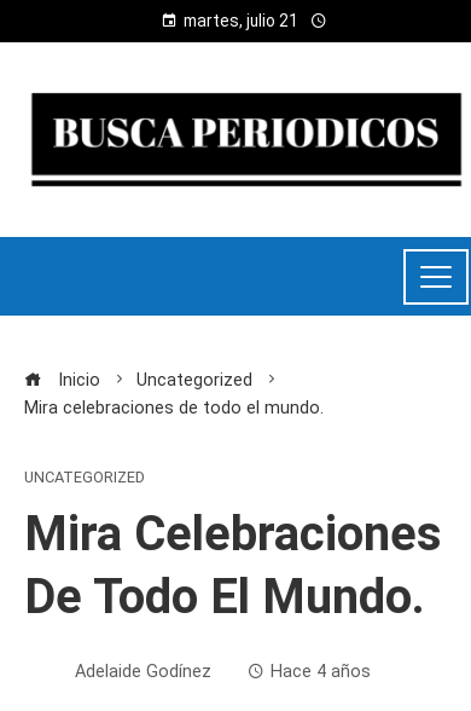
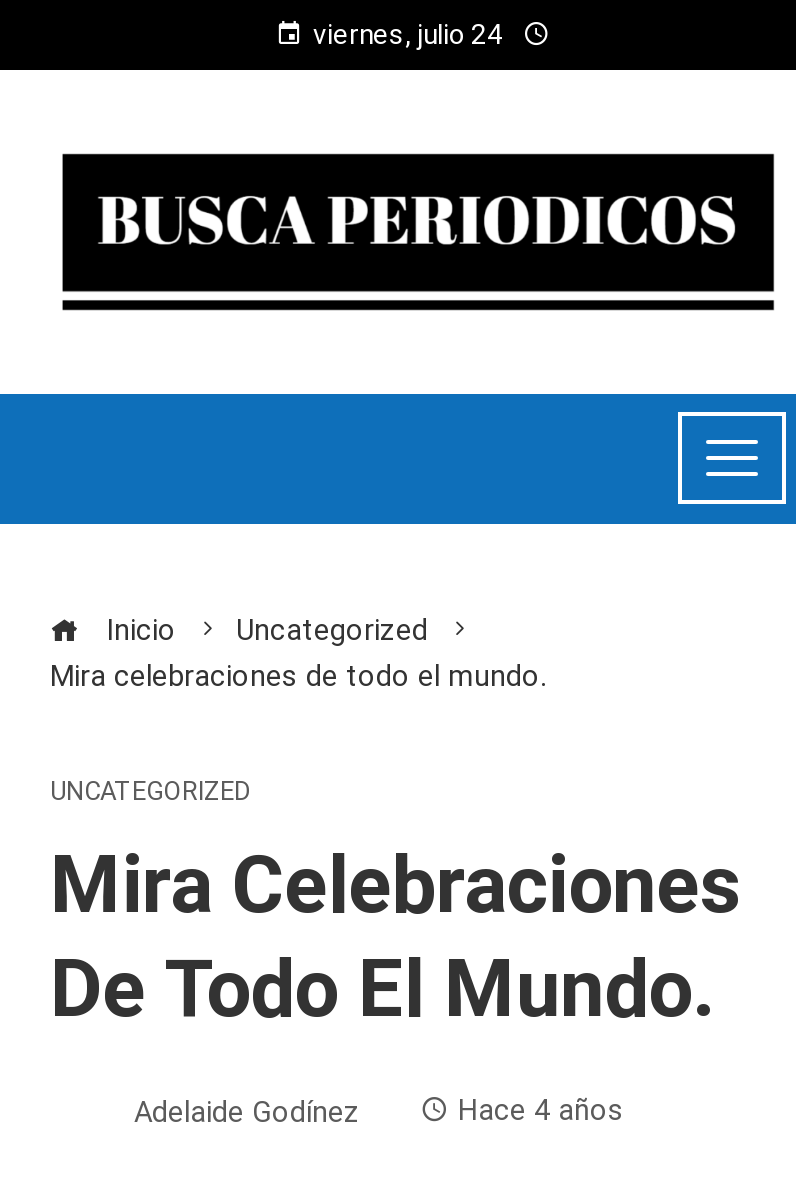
- martes, julio 21
+ viernes, julio 24
